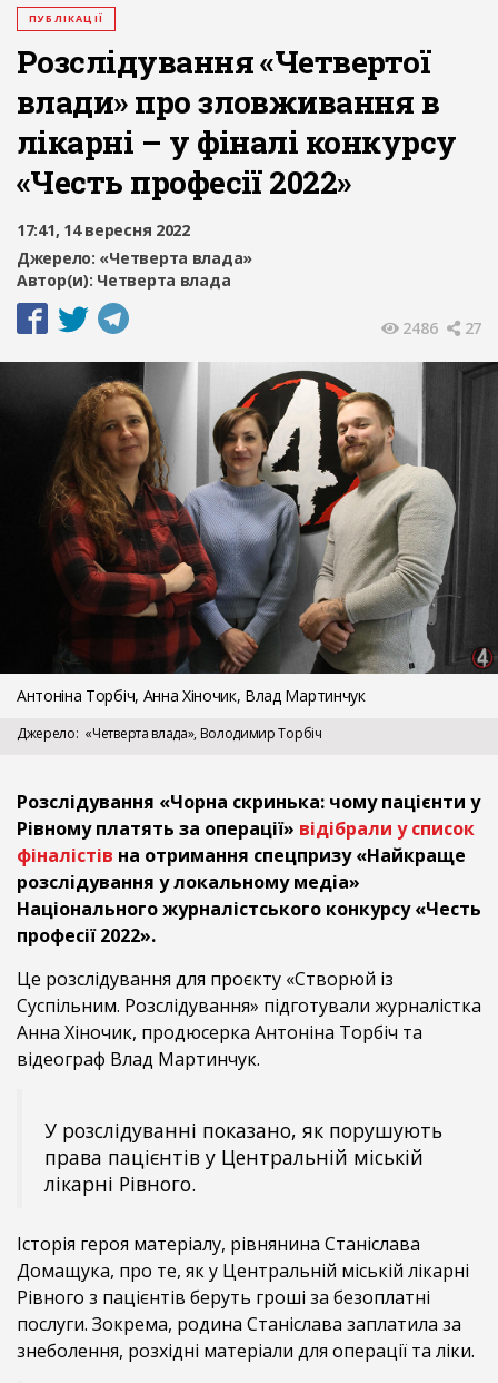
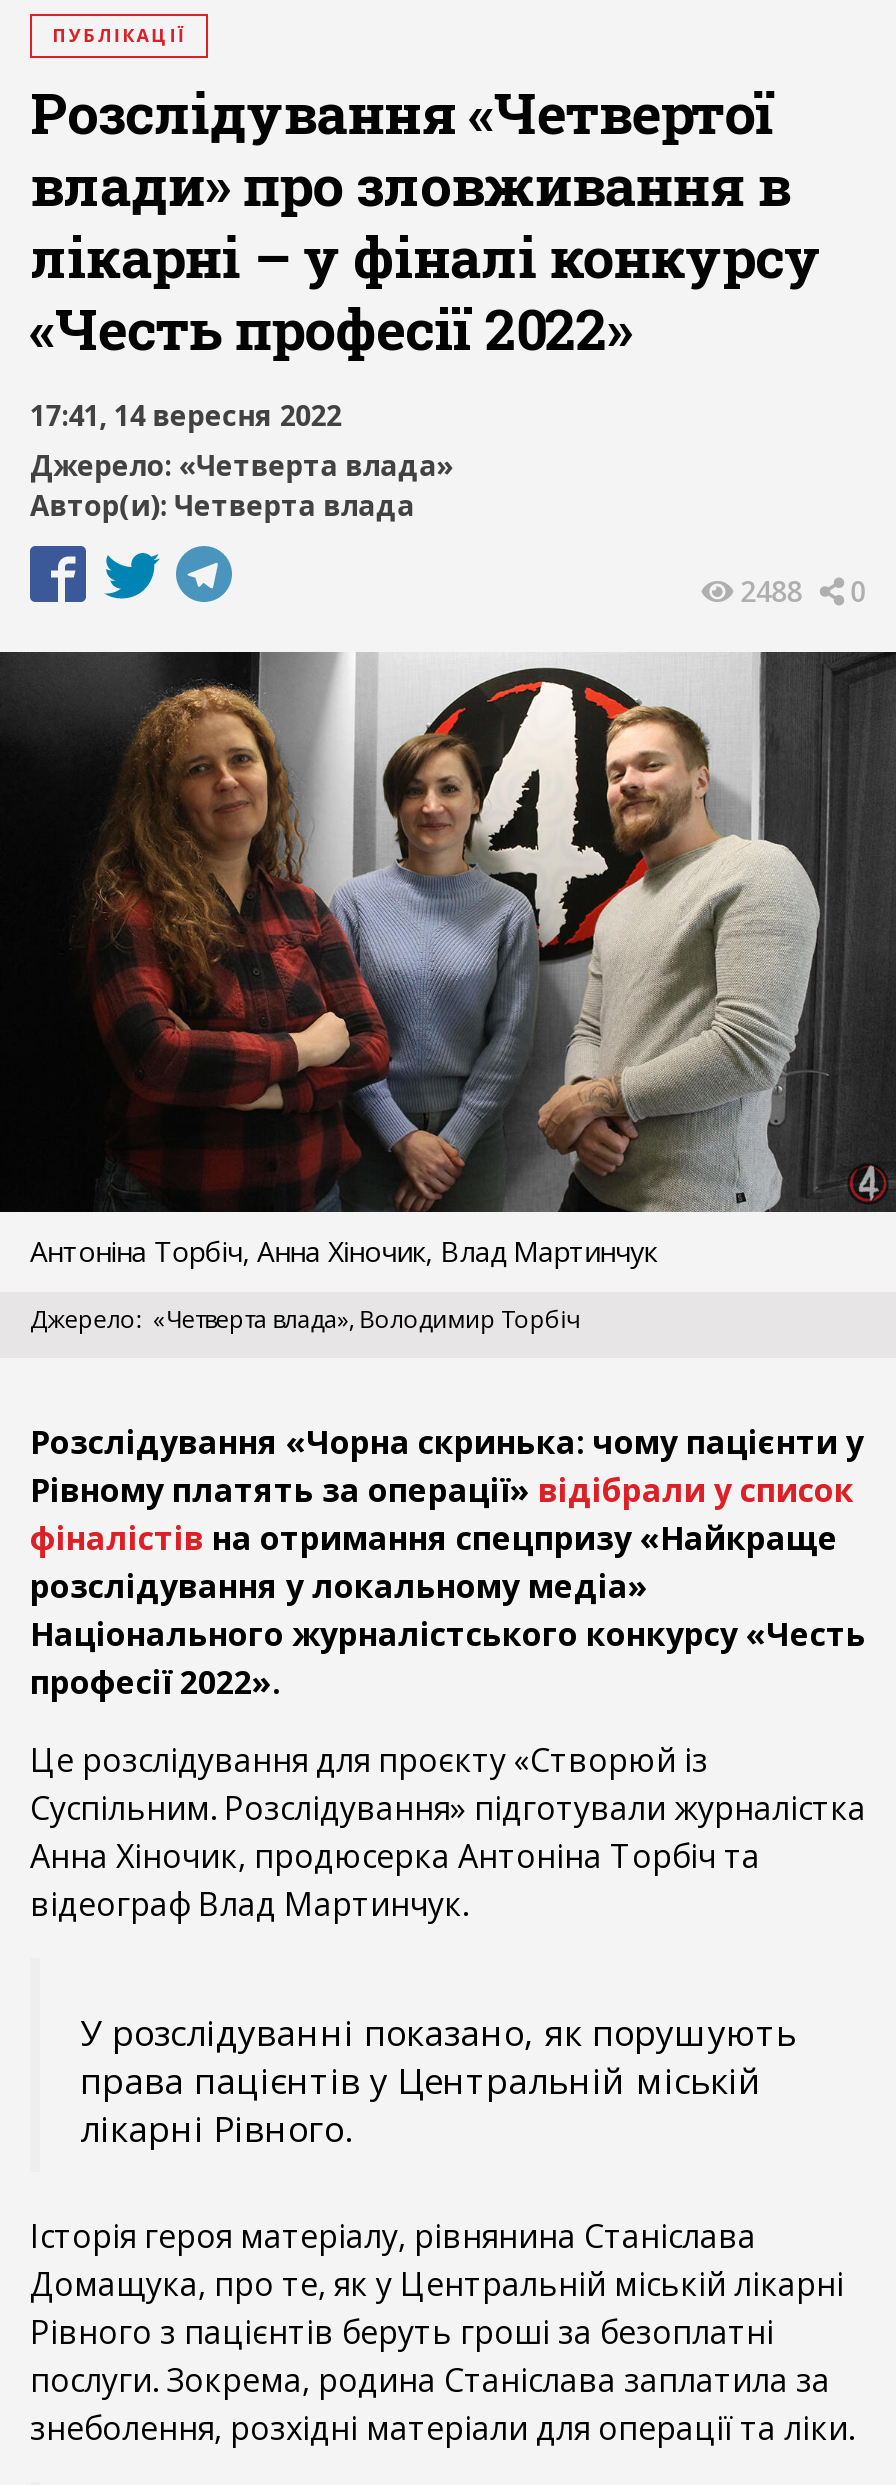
- 2486
+ 2488

- 27
+ 0
